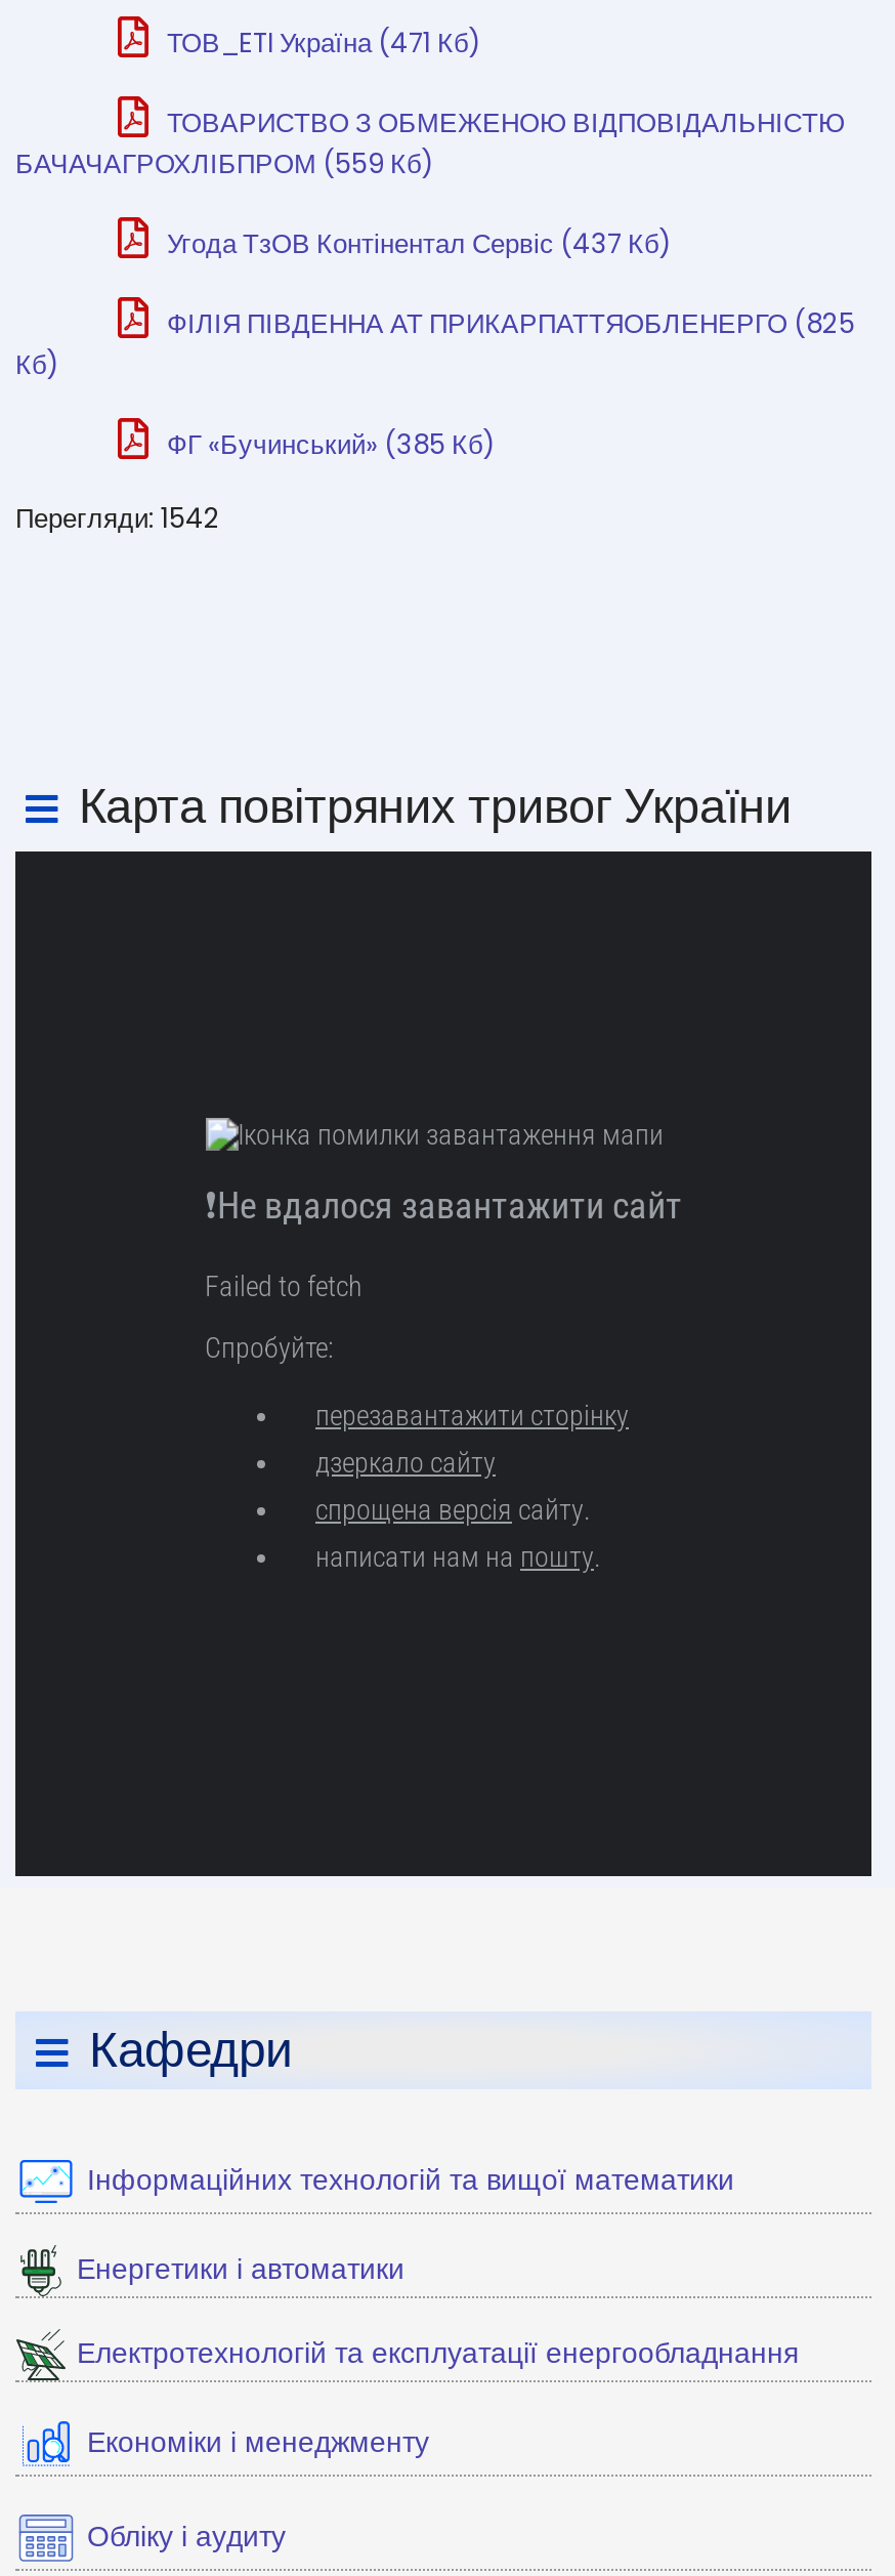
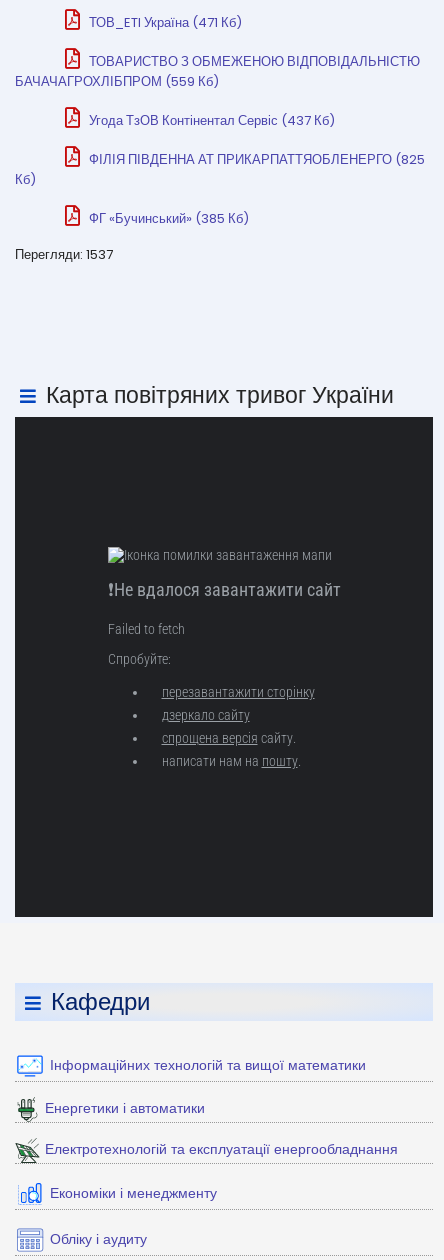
- Перегляди: 1542
+ Перегляди: 1537
